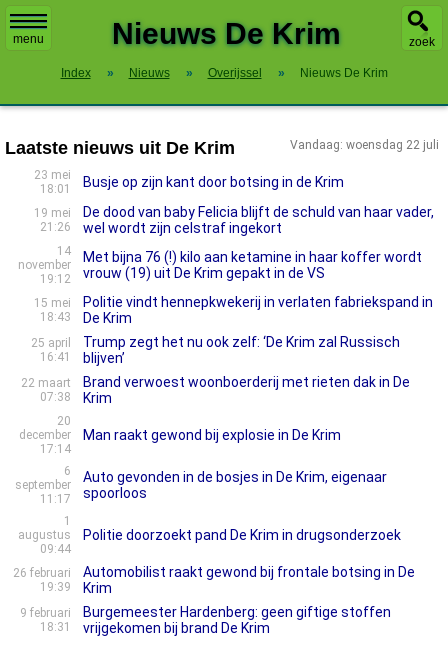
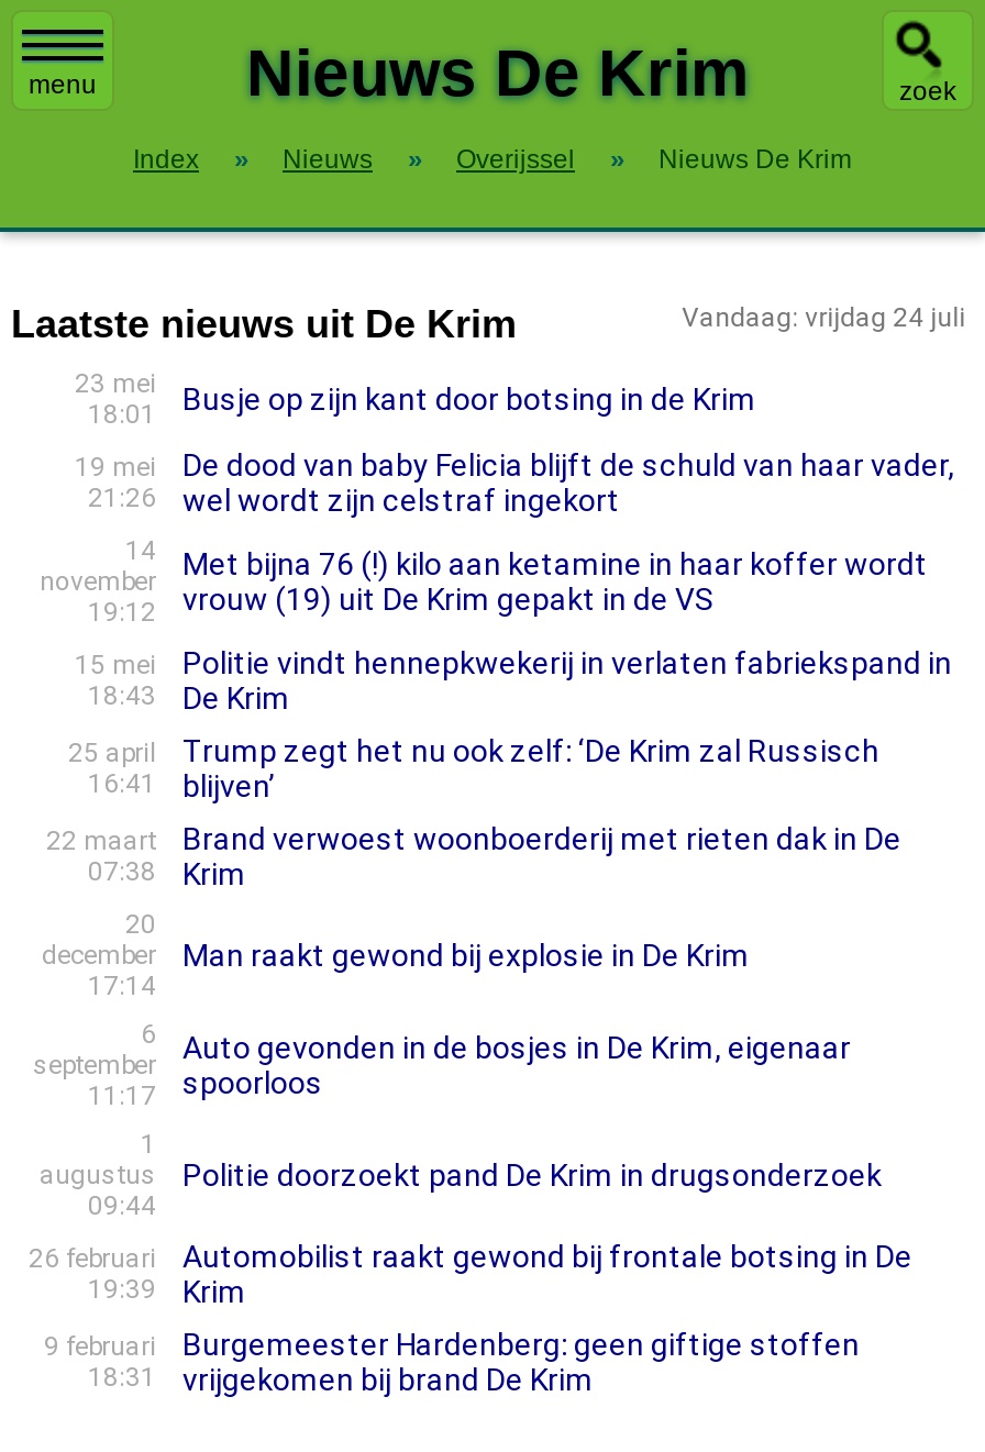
- Vandaag: woensdag 22 juli
+ Vandaag: vrijdag 24 juli
